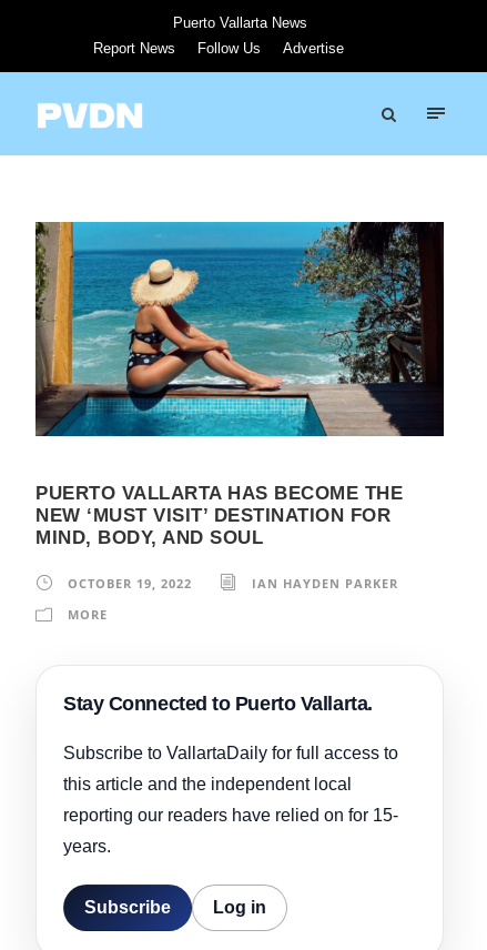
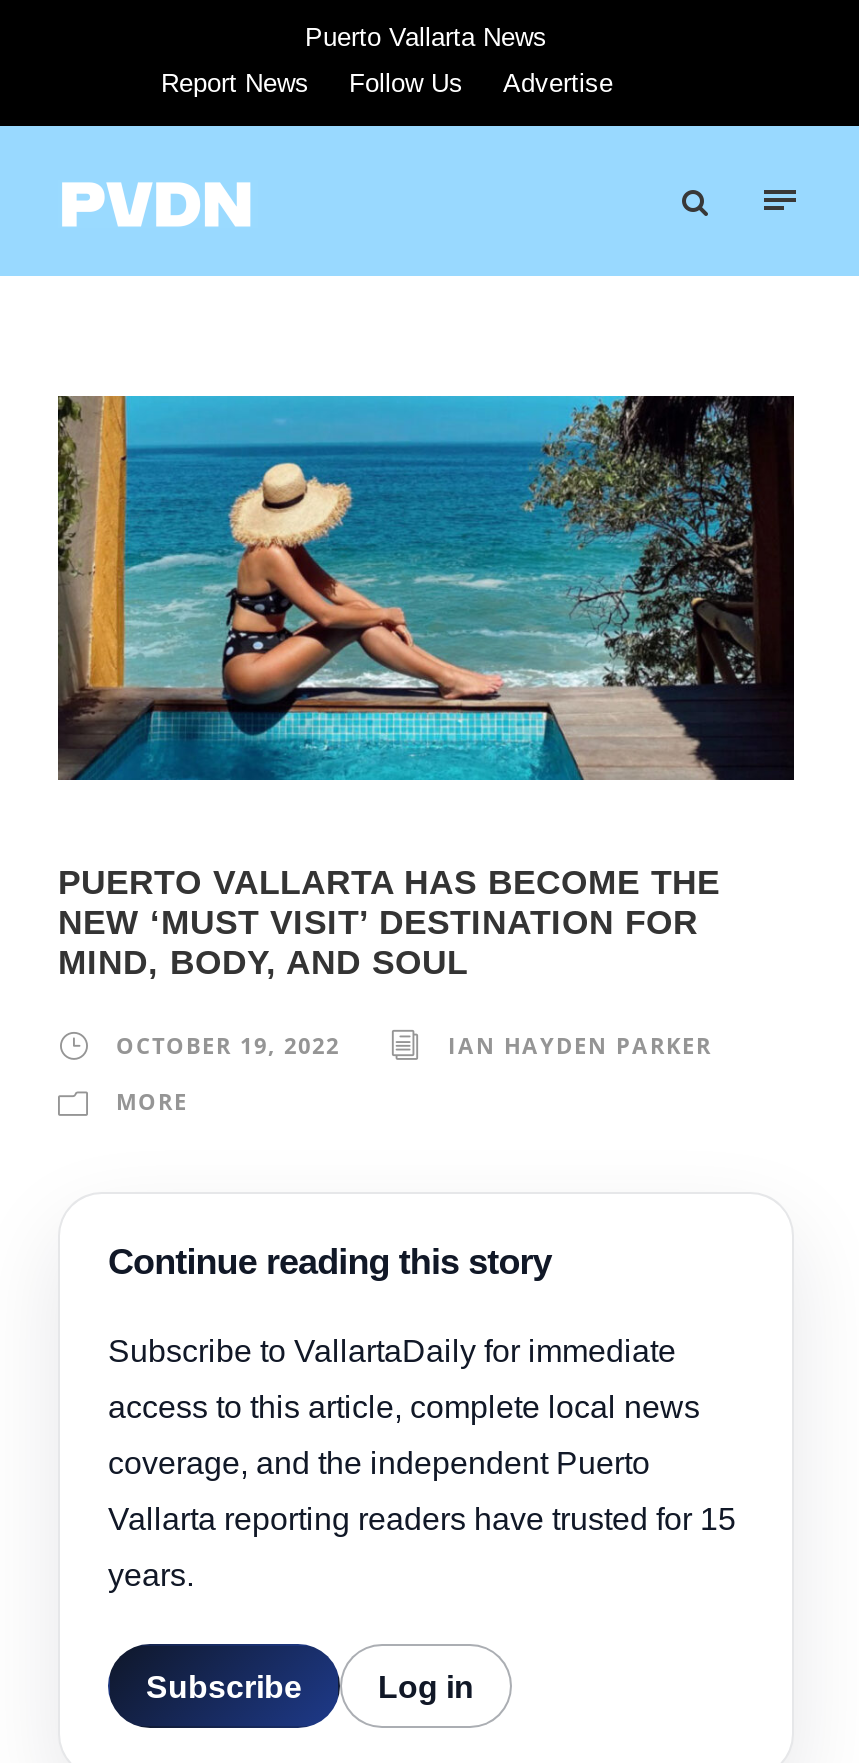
- Stay Connected to Puerto Vallarta.
- Subscribe to VallartaDaily for full access to
- this article and the independent local
- reporting our readers have relied on for 15-
+ Continue reading this story
+ Subscribe to VallartaDaily for immediate
+ access to this article, complete local news
+ coverage, and the independent Puerto
+ Vallarta reporting readers have trusted for 15
